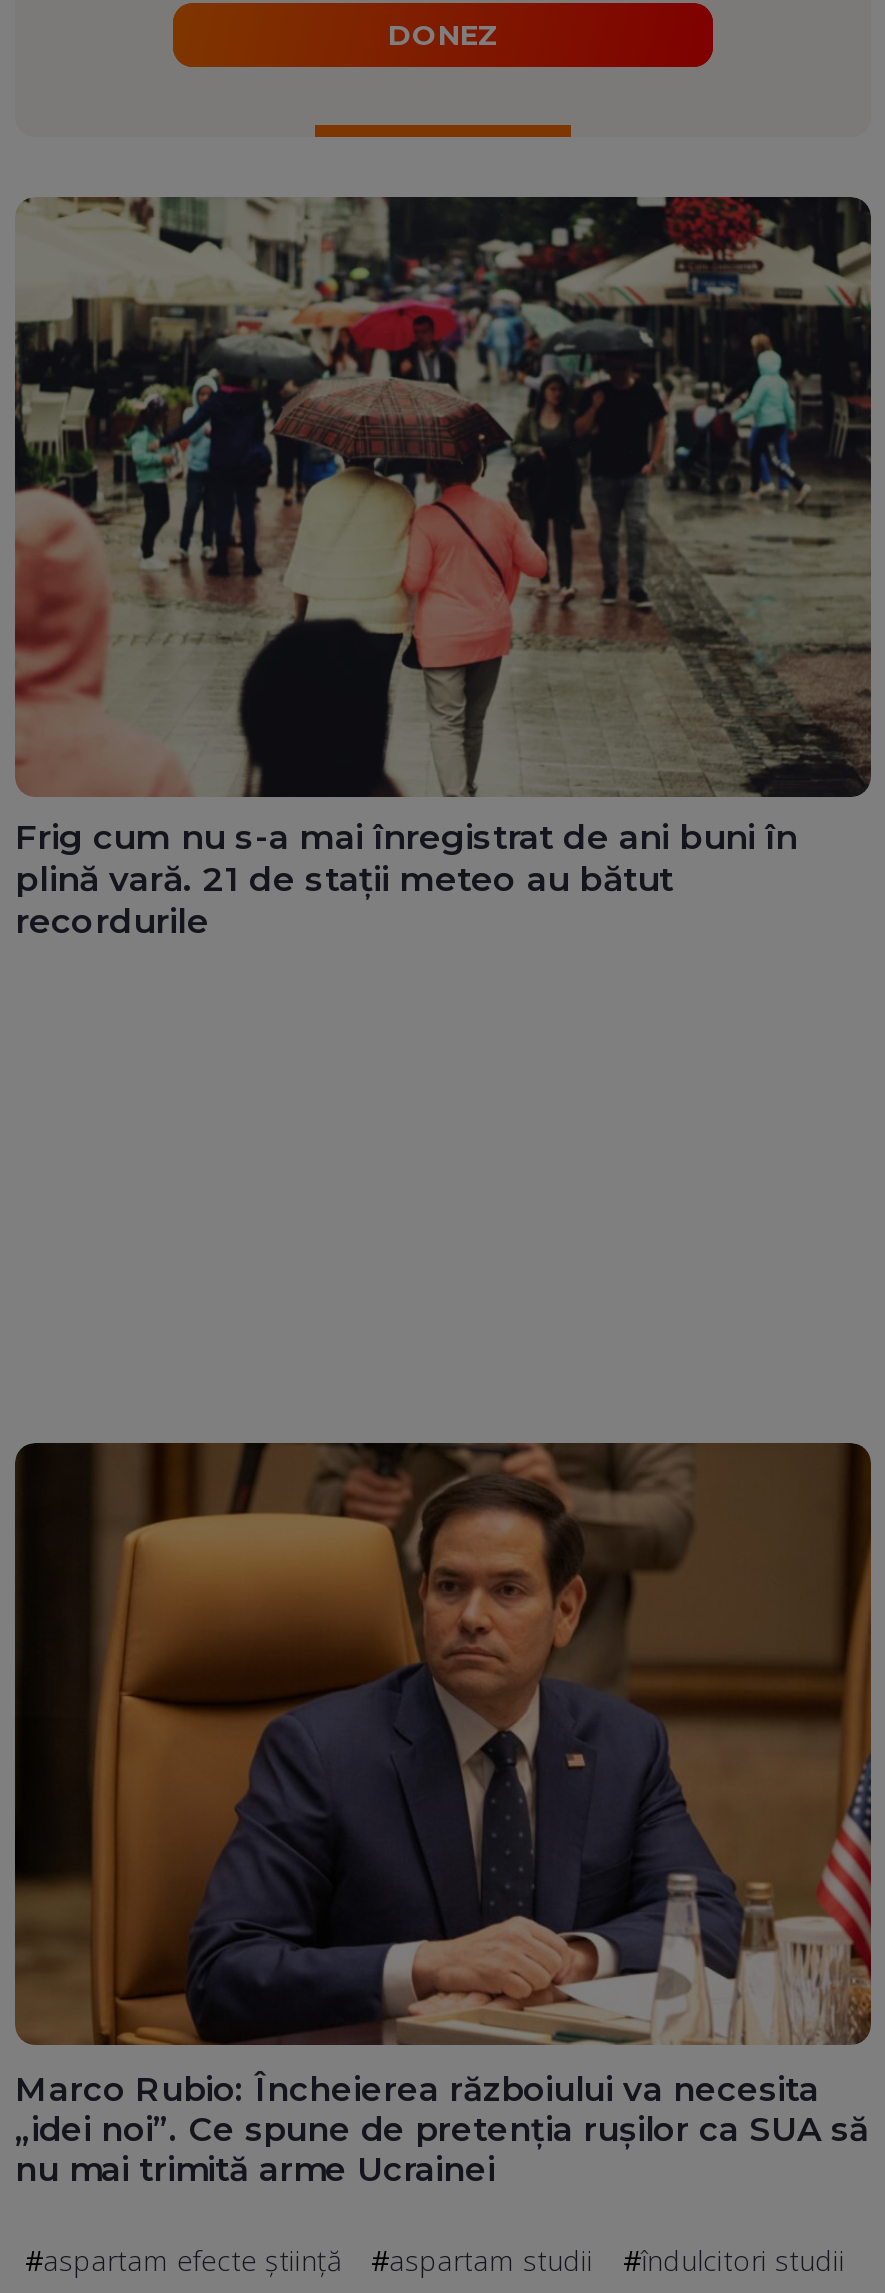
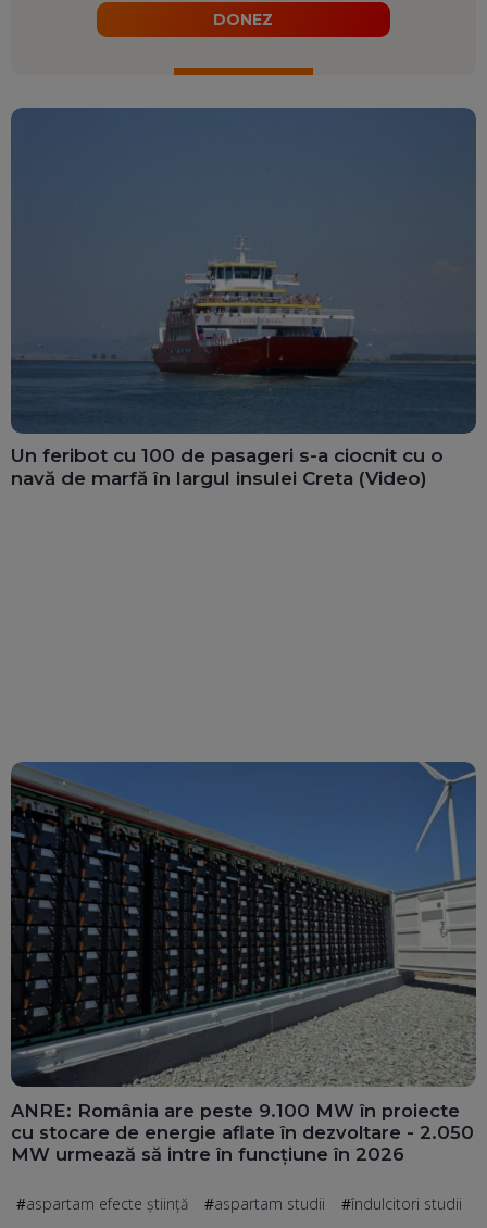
- [image]
- Frig cum nu s-a mai înregistrat de ani buni în
- plină vară. 21 de stații meteo au bătut
- recordurile
+ [image]
+ Un feribot cu 100 de pasageri s-a ciocnit cu o
+ navă de marfă în largul insulei Creta (Video)

- [image]
- Marco Rubio: Încheierea războiului va necesita
- „idei noi”. Ce spune de pretenția rușilor ca SUA să
- nu mai trimită arme Ucrainei
+ [image]
+ ANRE: România are peste 9.100 MW în proiecte
+ cu stocare de energie aflate în dezvoltare - 2.050
+ MW urmează să intre în funcțiune în 2026
